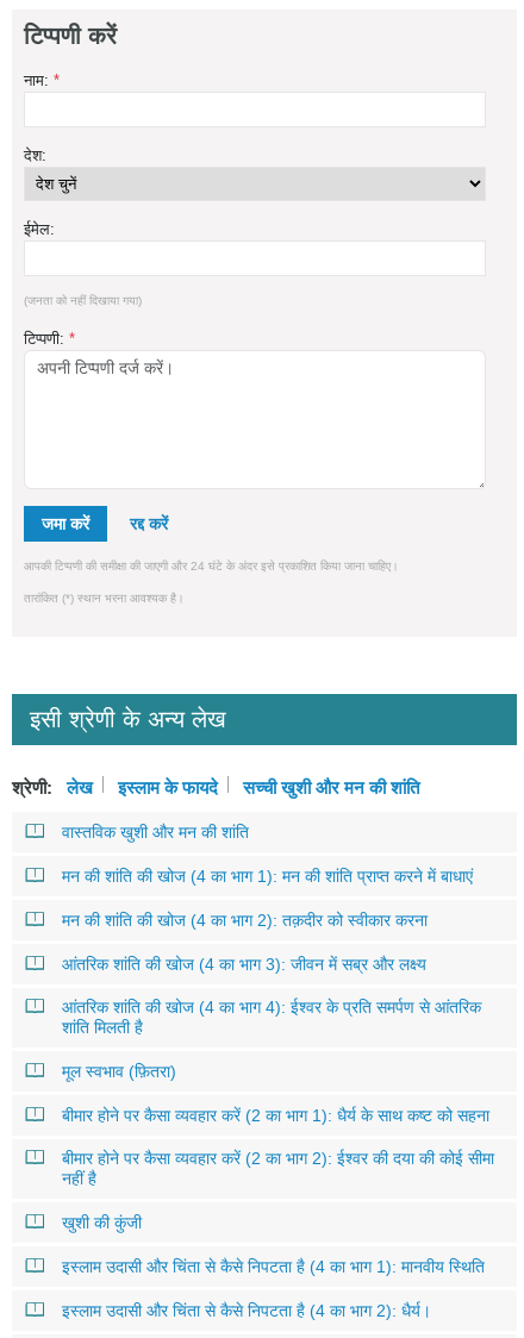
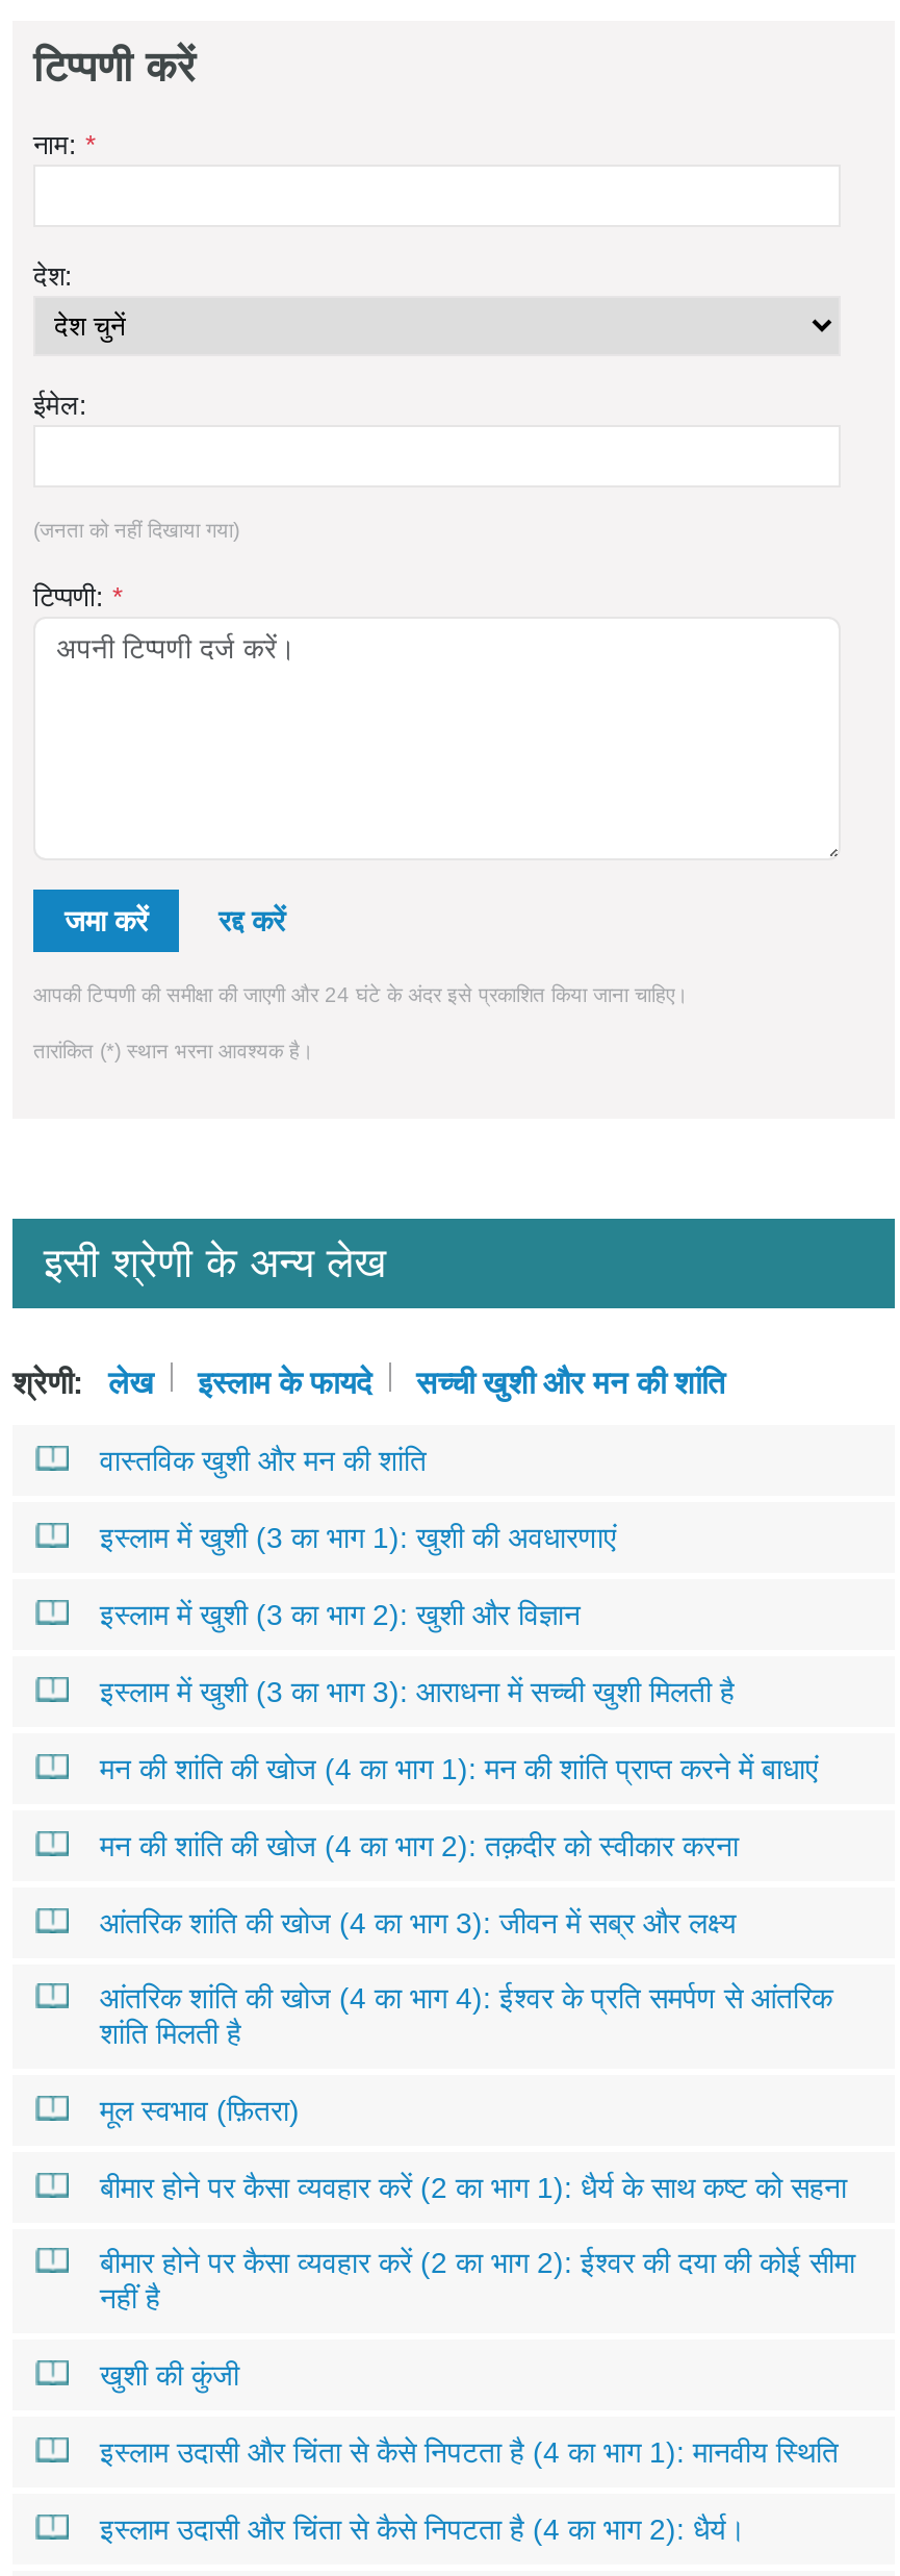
+ इस्लाम में खुशी (3 का भाग 1): खुशी की अवधारणाएं
+ इस्लाम में खुशी (3 का भाग 2): खुशी और विज्ञान
+ इस्लाम में खुशी (3 का भाग 3): आराधना में सच्ची खुशी मिलती है
